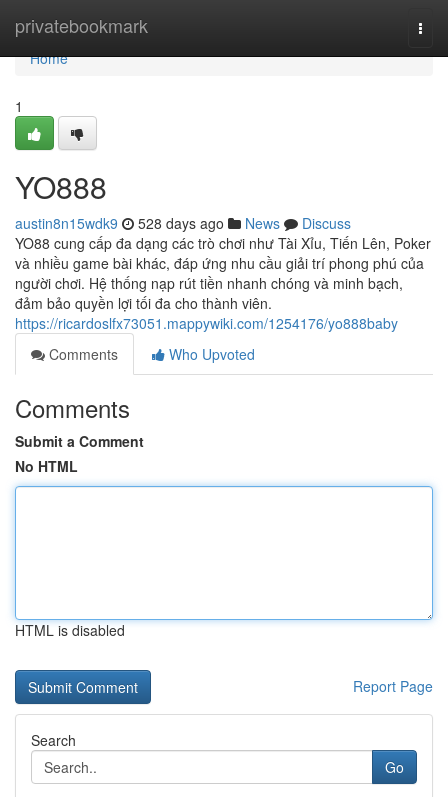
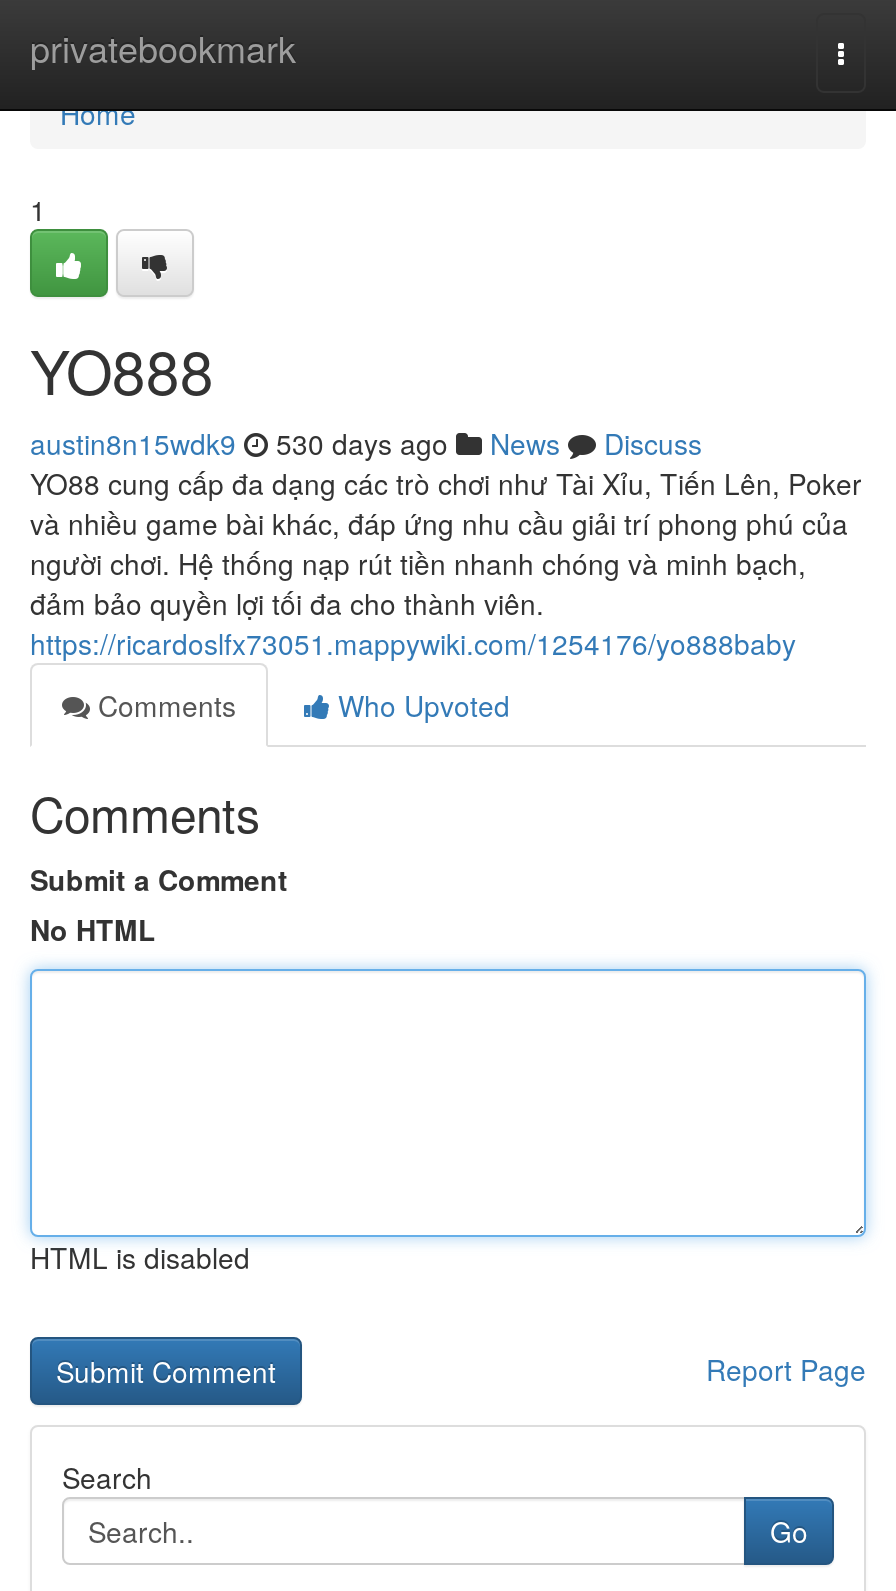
- austin8n15wdk9 528 days ago News Discuss
+ austin8n15wdk9 530 days ago News Discuss
